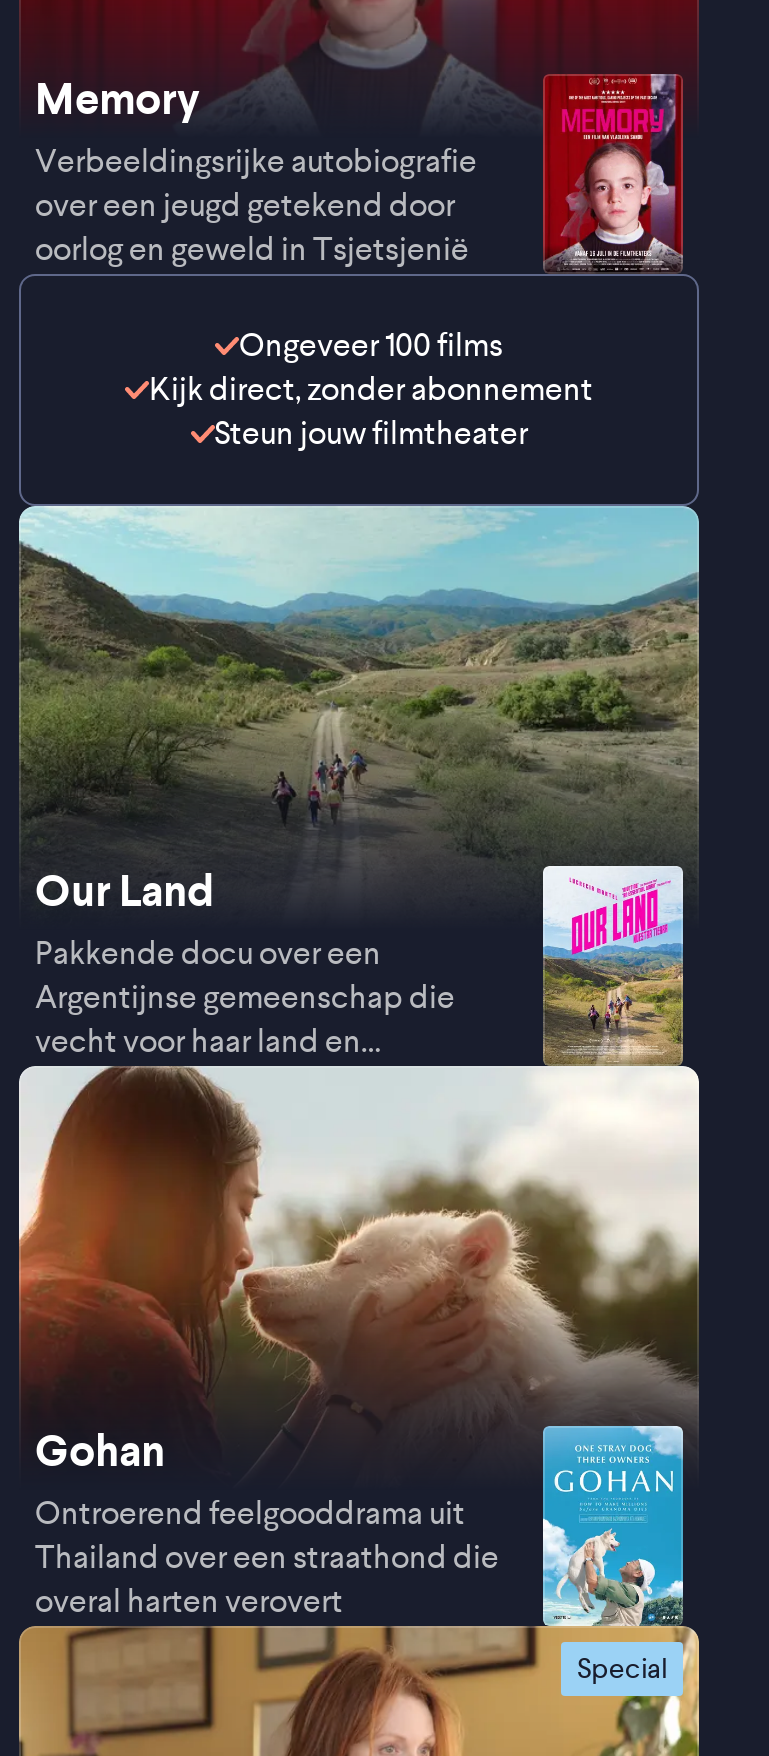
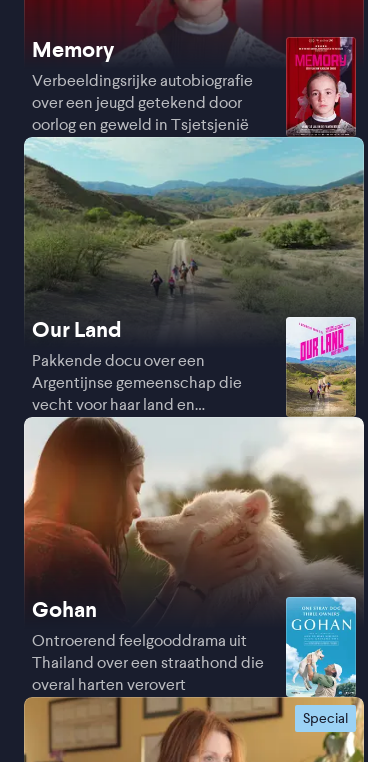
- [image]
- Ongeveer 100 films
- Kijk direct, zonder abonnement
- Steun jouw filmtheater
